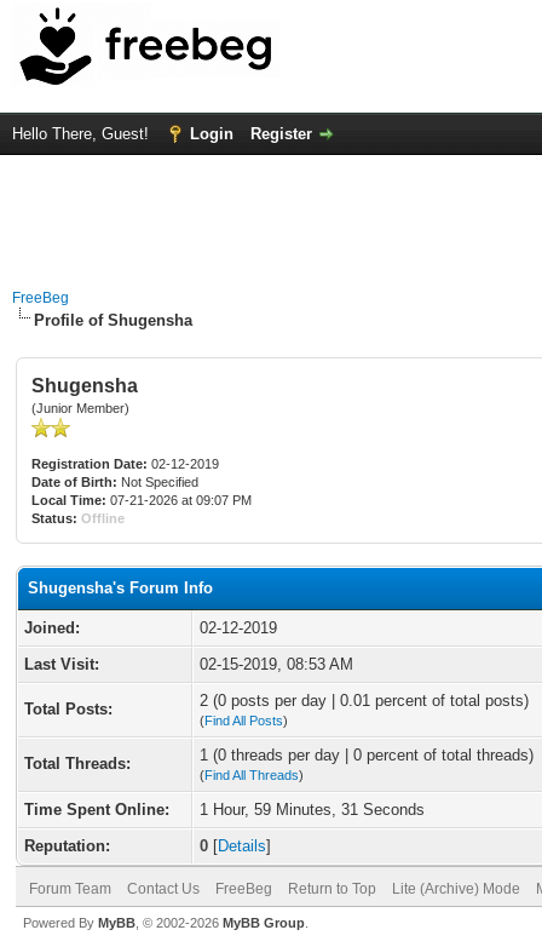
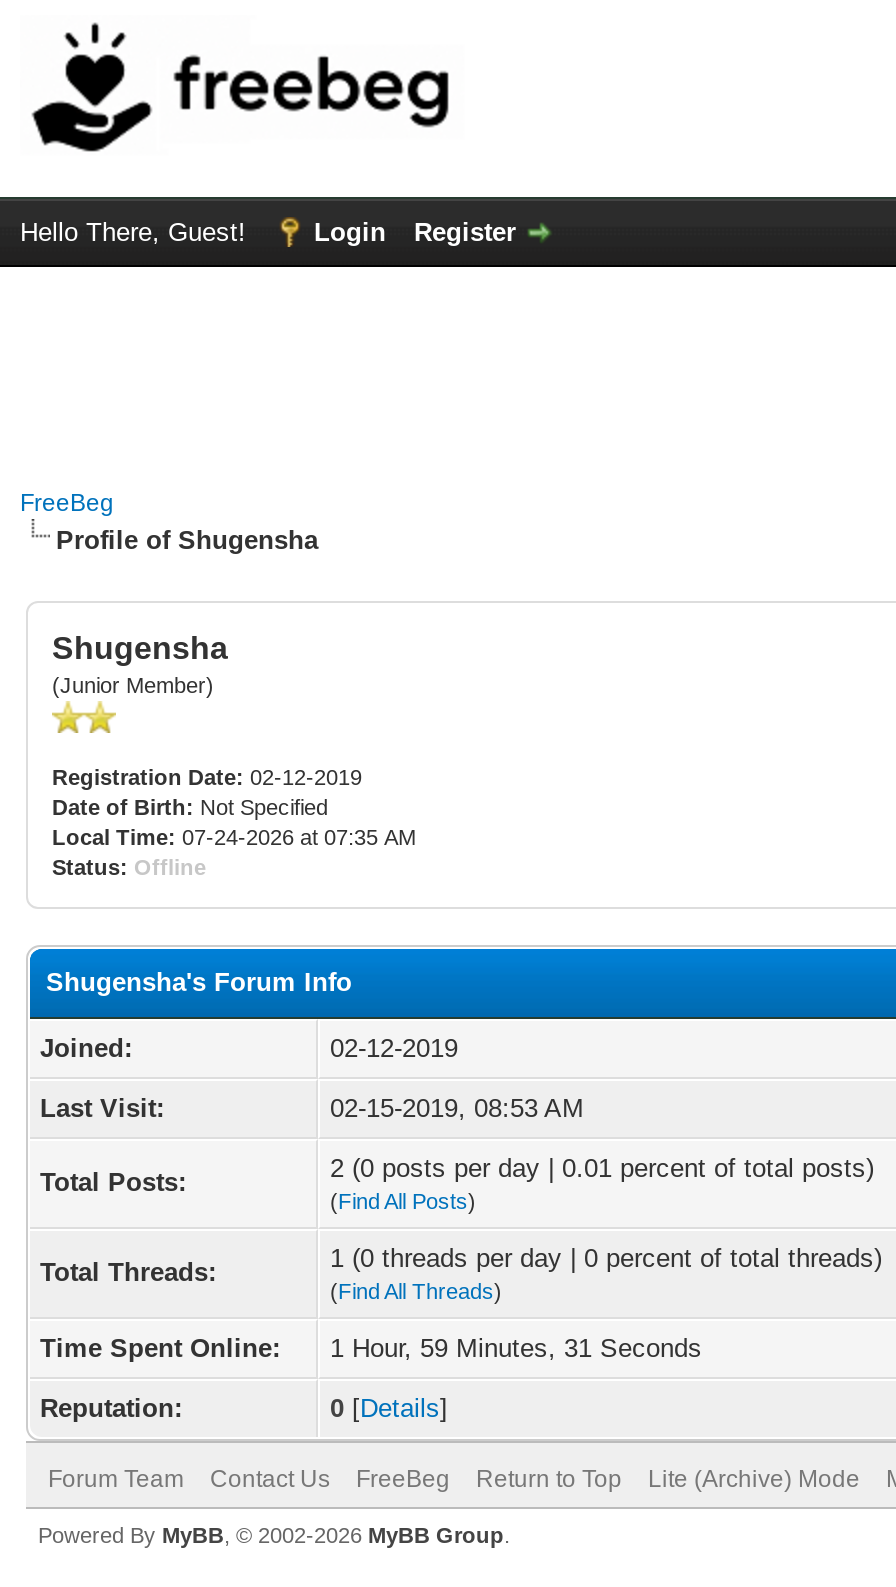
- Local Time: 07-21-2026 at 09:07 PM
+ Local Time: 07-24-2026 at 07:35 AM
